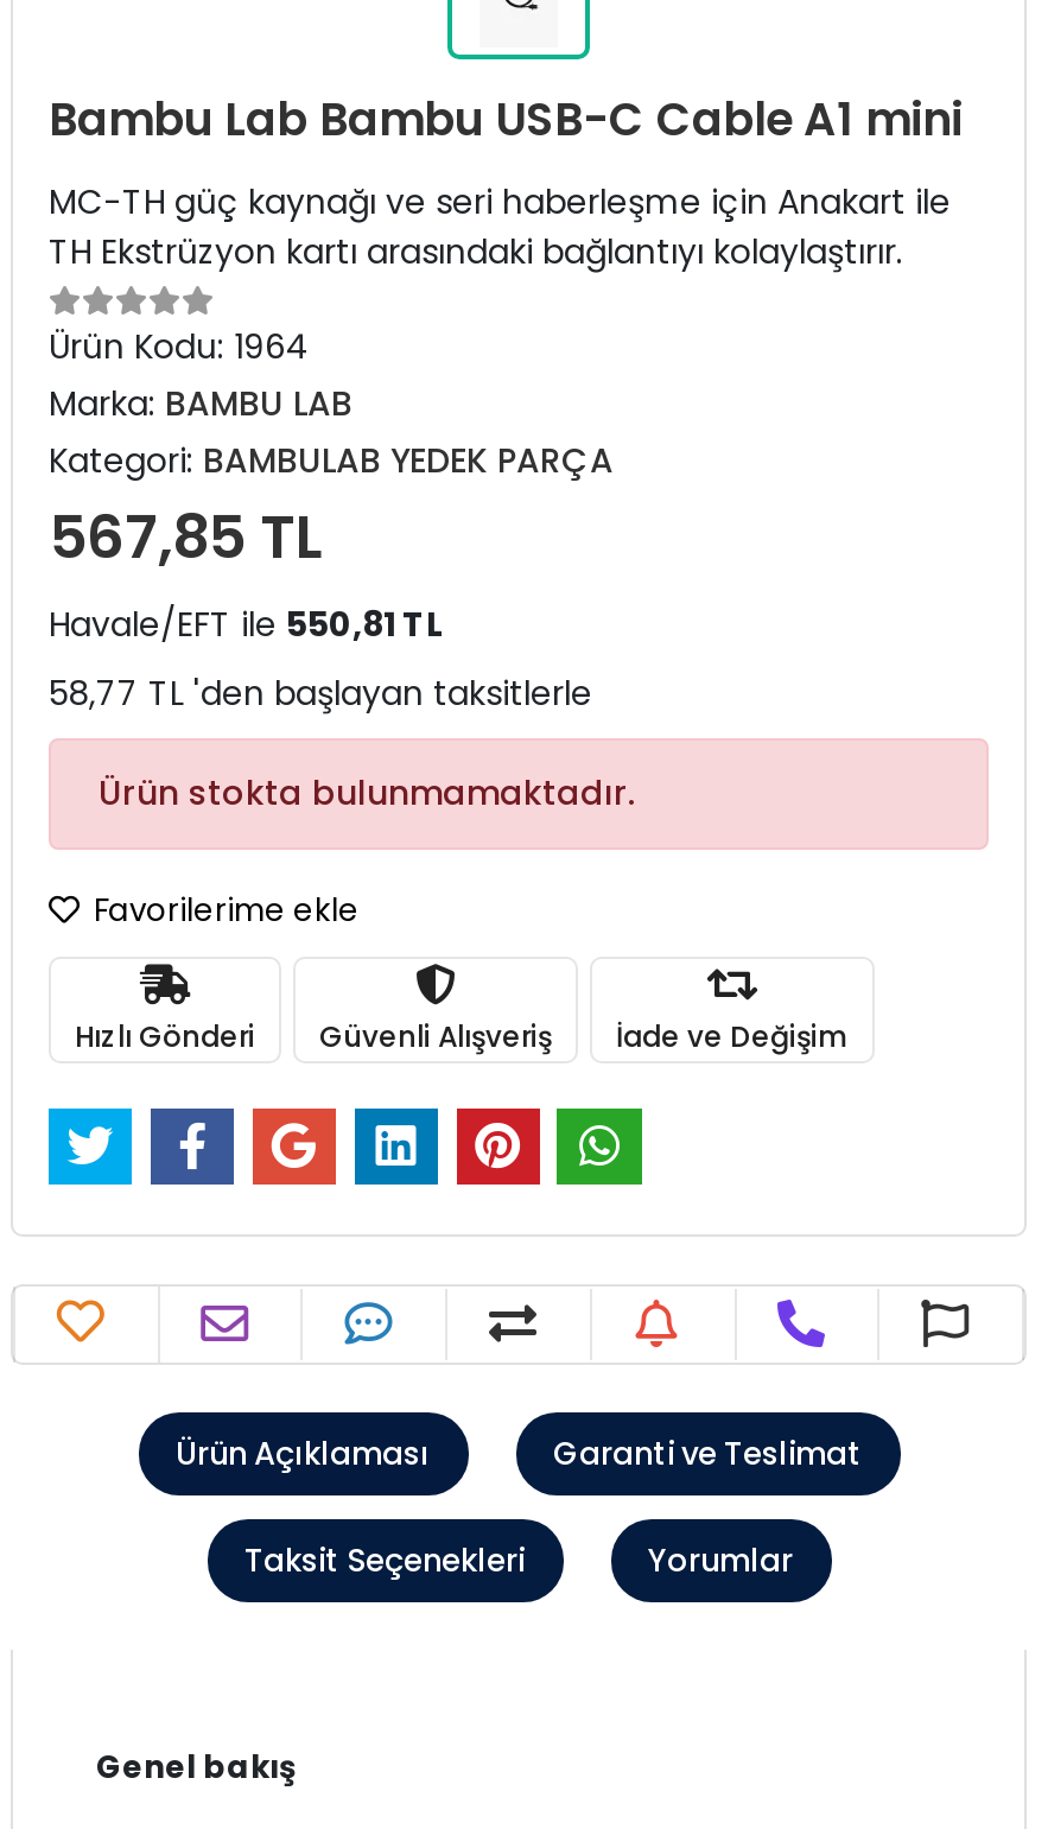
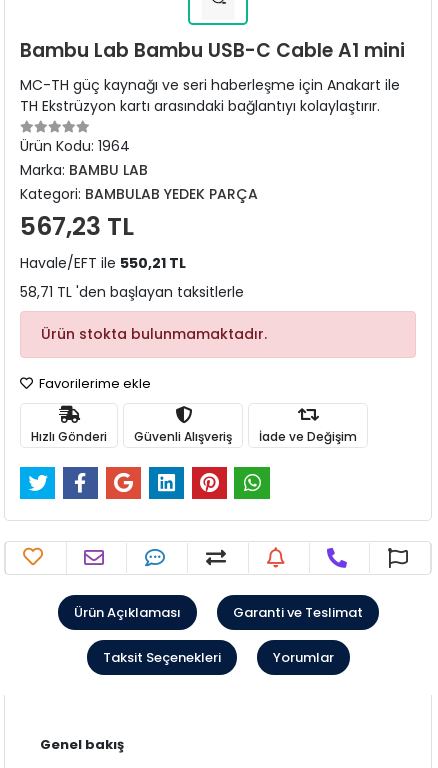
- 567,85 TL
+ 567,23 TL

- Havale/EFT ile 550,81 TL
+ Havale/EFT ile 550,21 TL

- 58,77 TL 'den başlayan taksitlerle
+ 58,71 TL 'den başlayan taksitlerle
